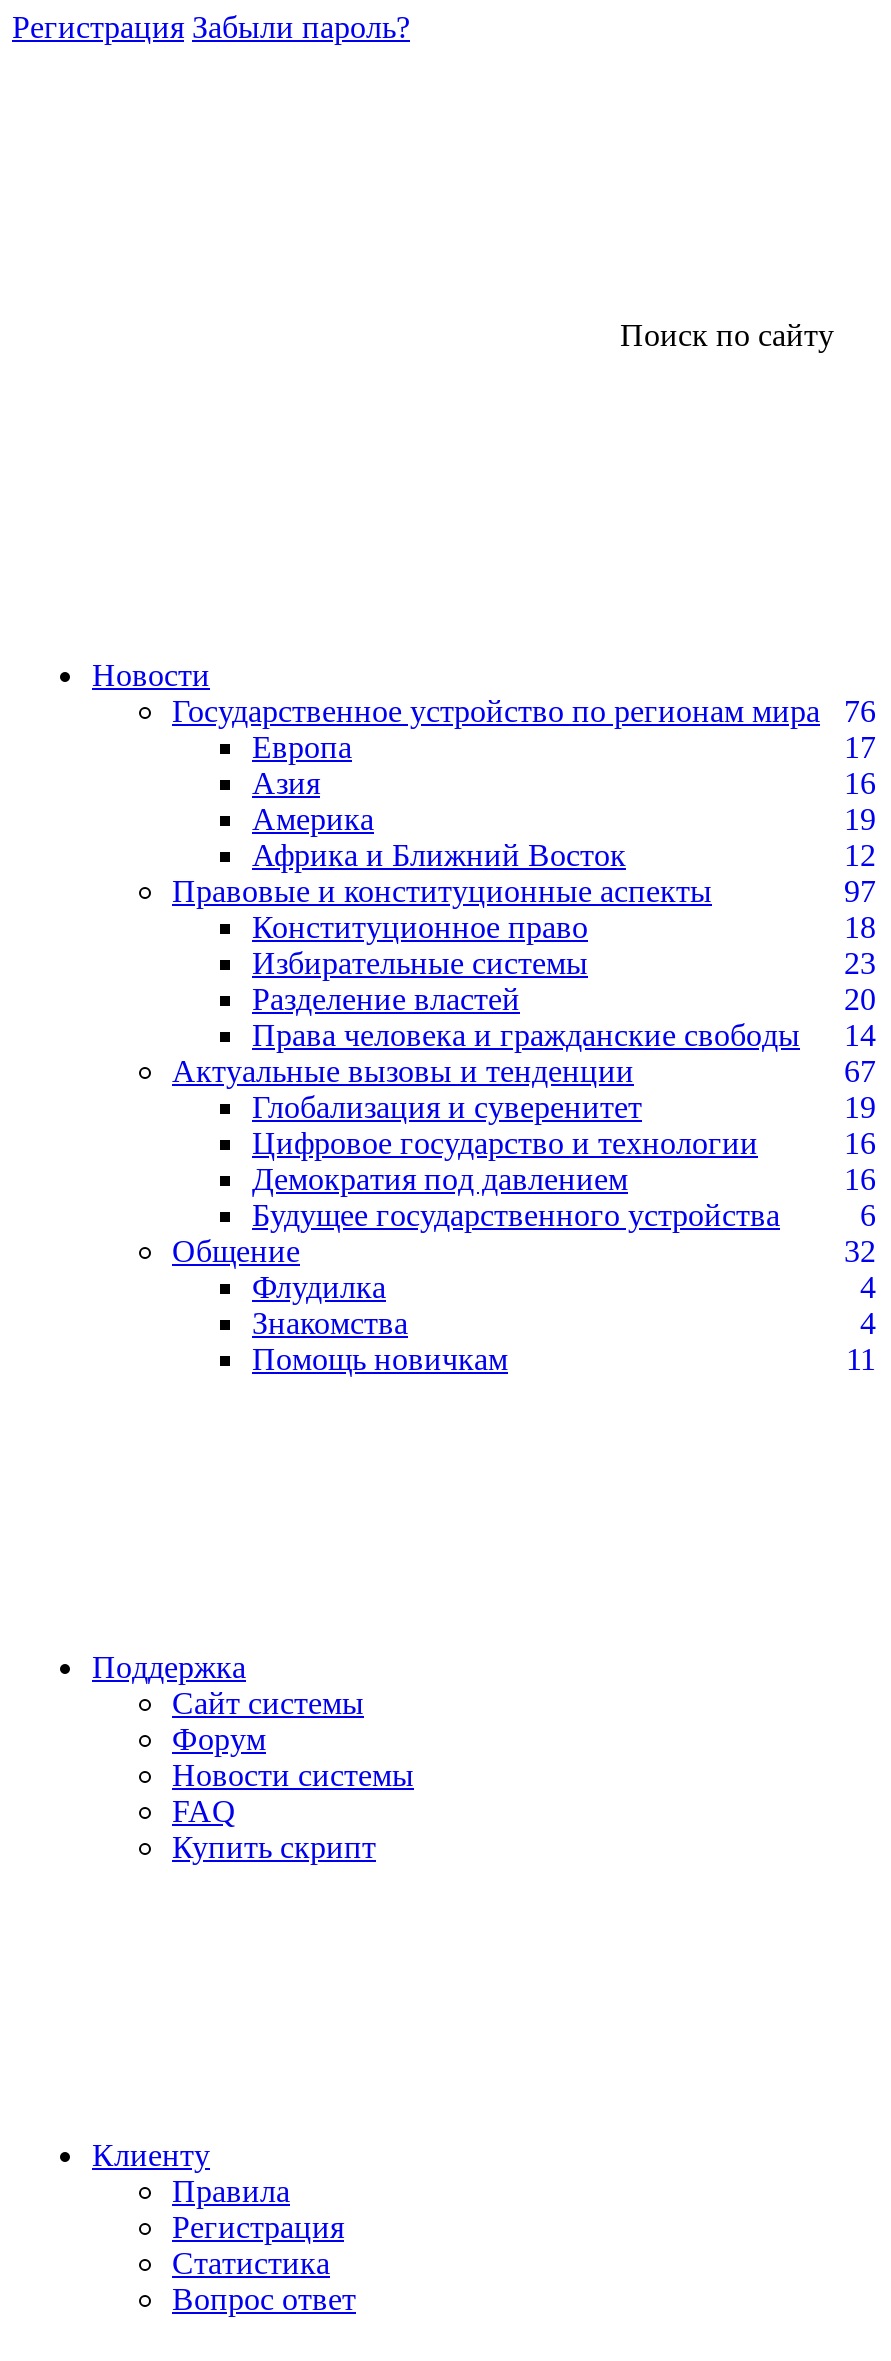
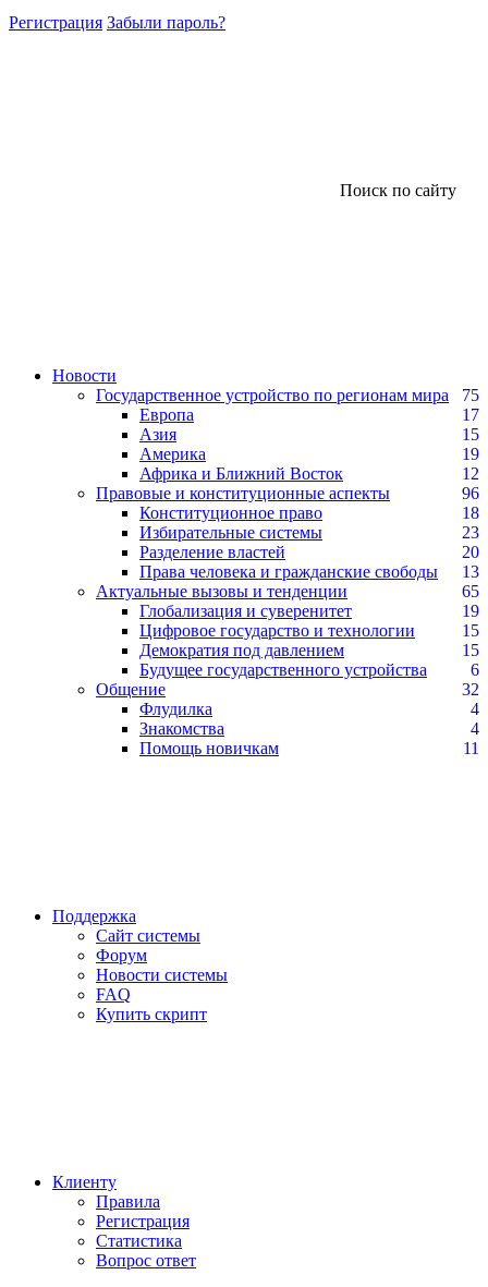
- Государственное устройство по регионам мира 76
+ Государственное устройство по регионам мира 75

- 16
+ 15

- 97
+ 96

- Права человека и гражданские свободы 14
+ Права человека и гражданские свободы 13

- 67
+ 65

- 16
+ 15

- 16
+ 15
